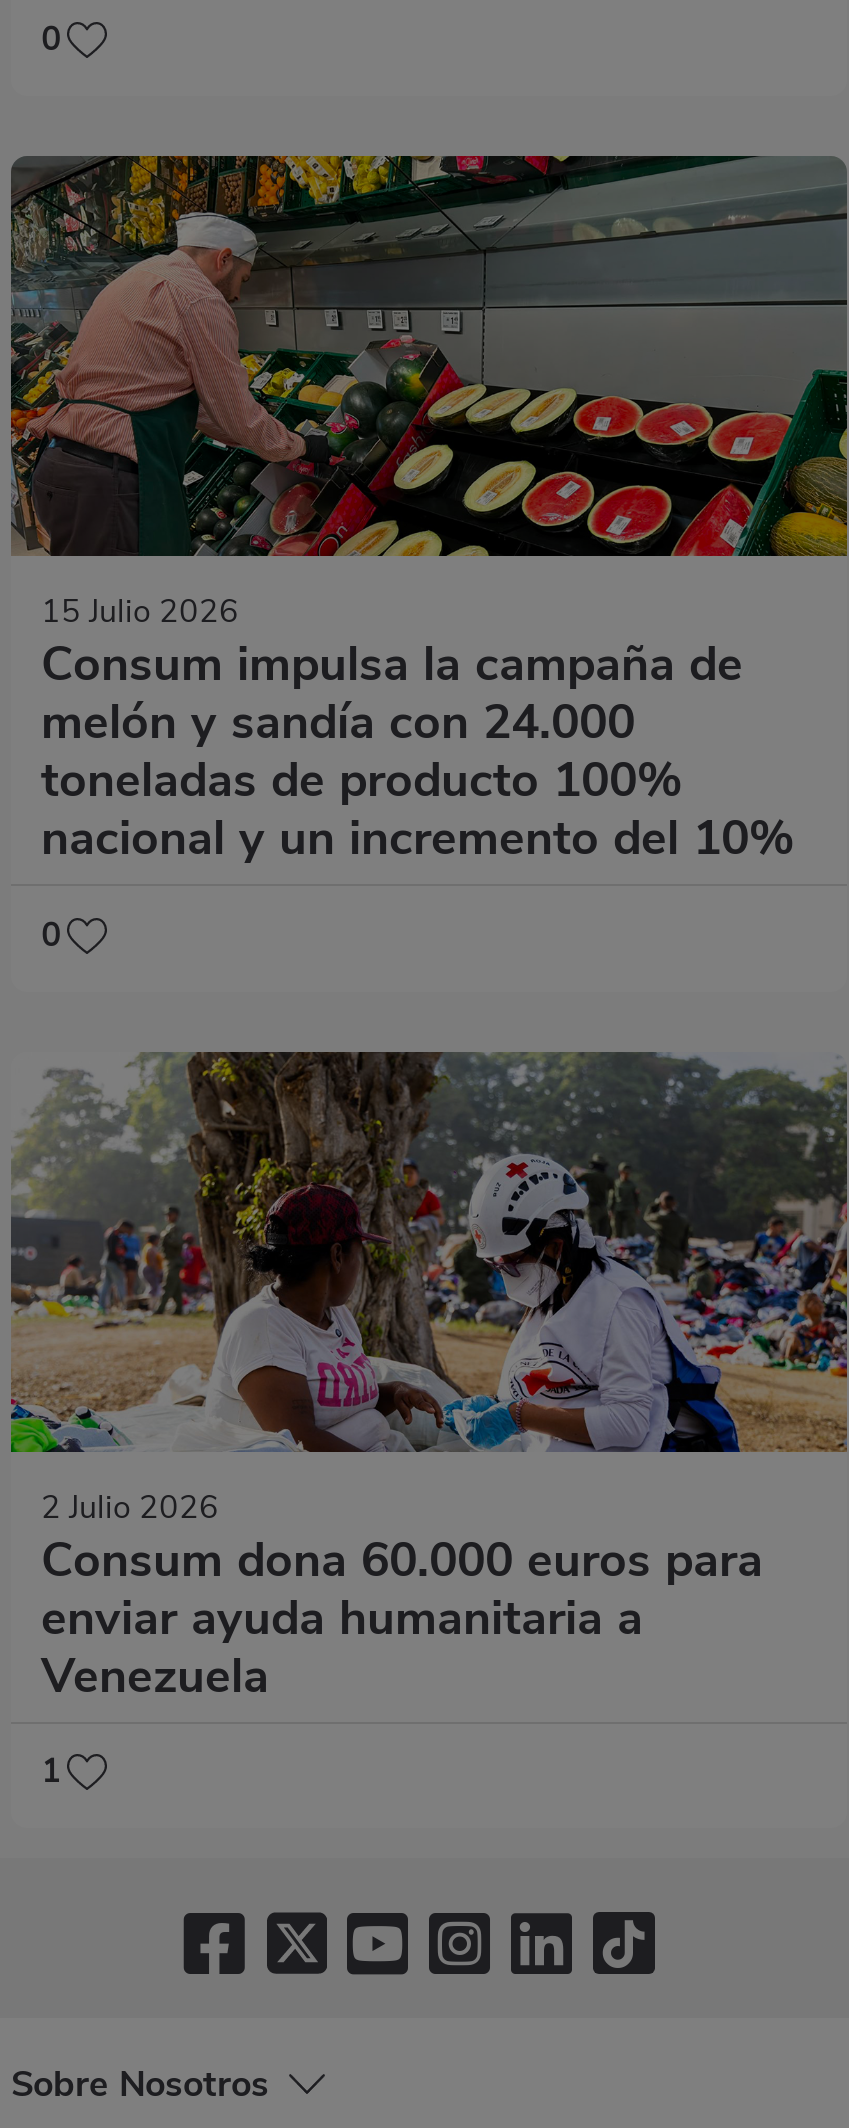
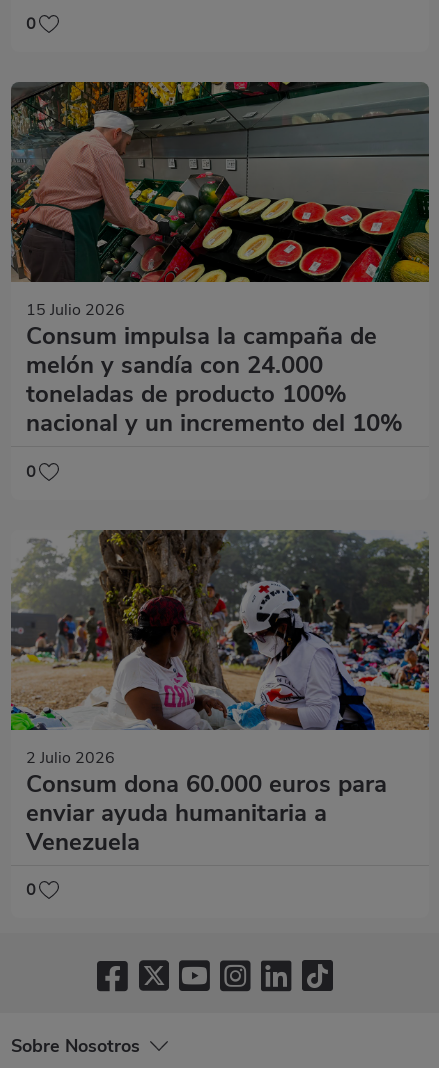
- 1
+ 0
